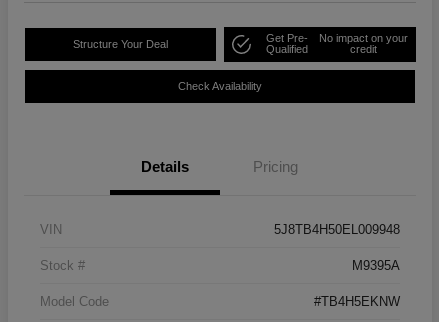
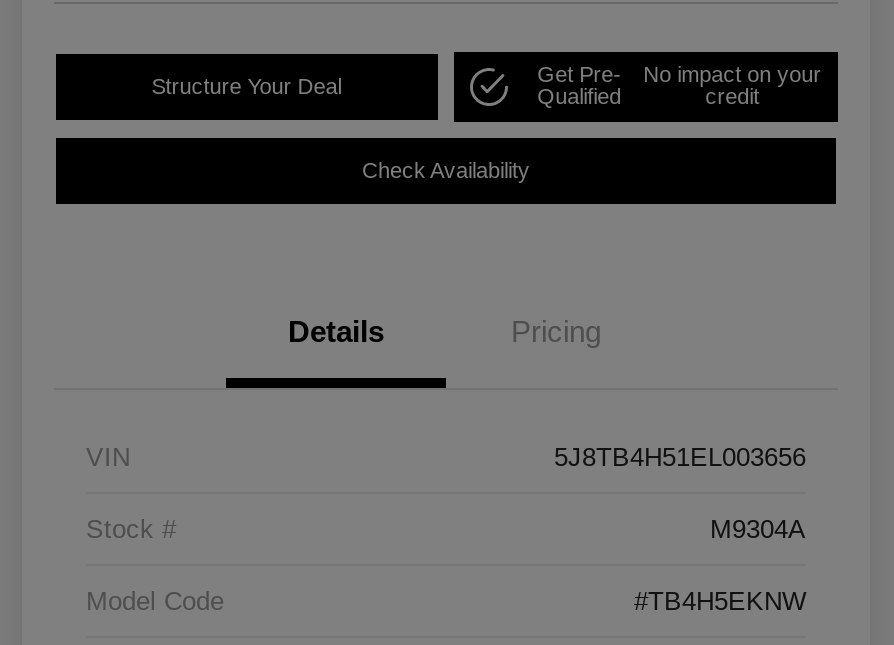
- 5J8TB4H50EL009948
+ 5J8TB4H51EL003656

- M9395A
+ M9304A
